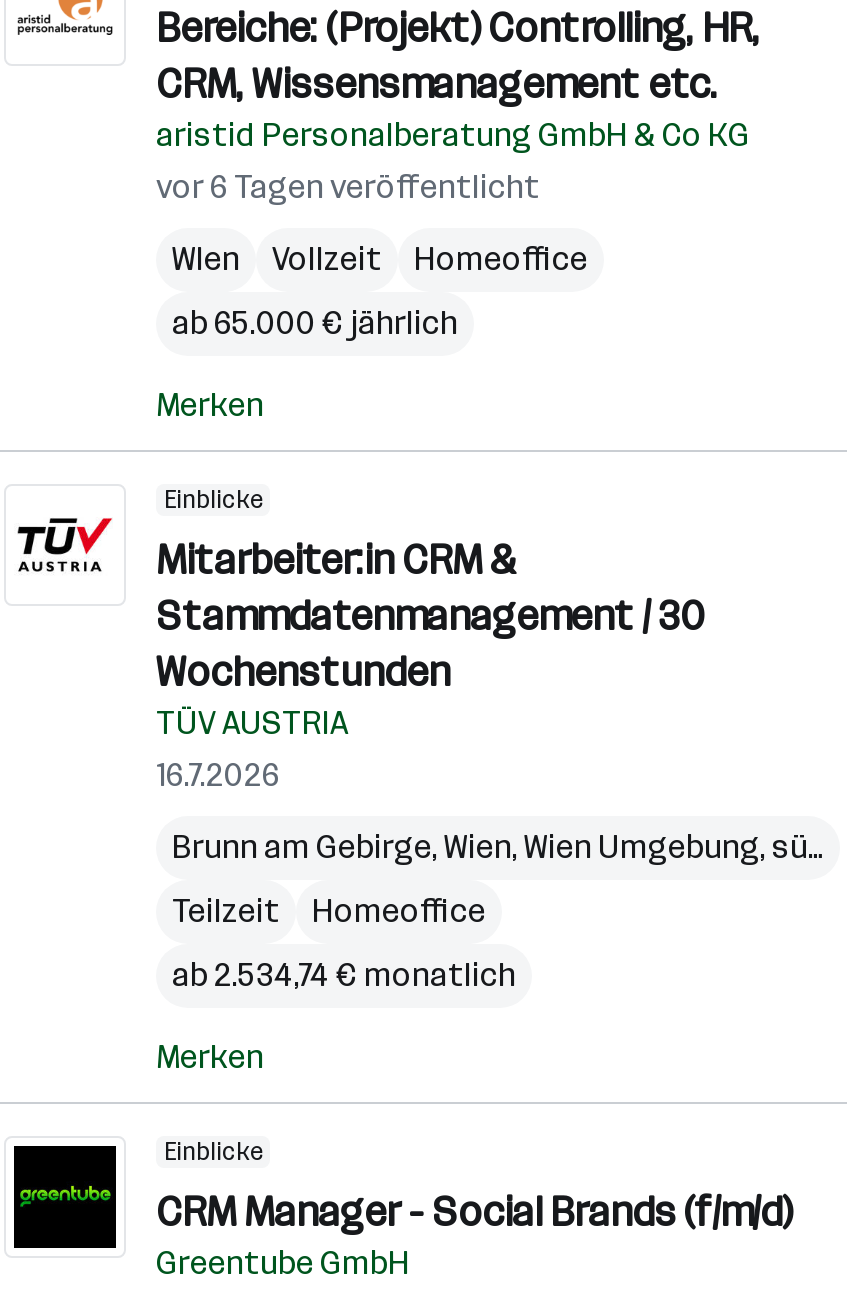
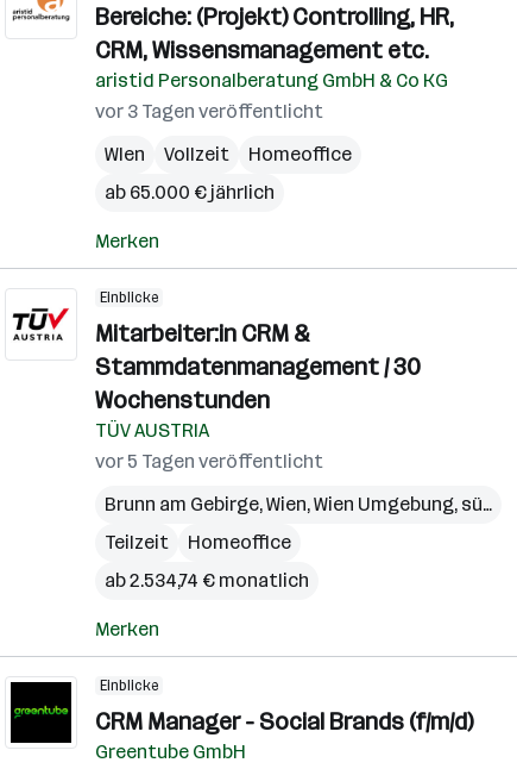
- vor 6 Tagen veröffentlicht
+ vor 3 Tagen veröffentlicht

- 16.7.2026
+ vor 5 Tagen veröffentlicht
